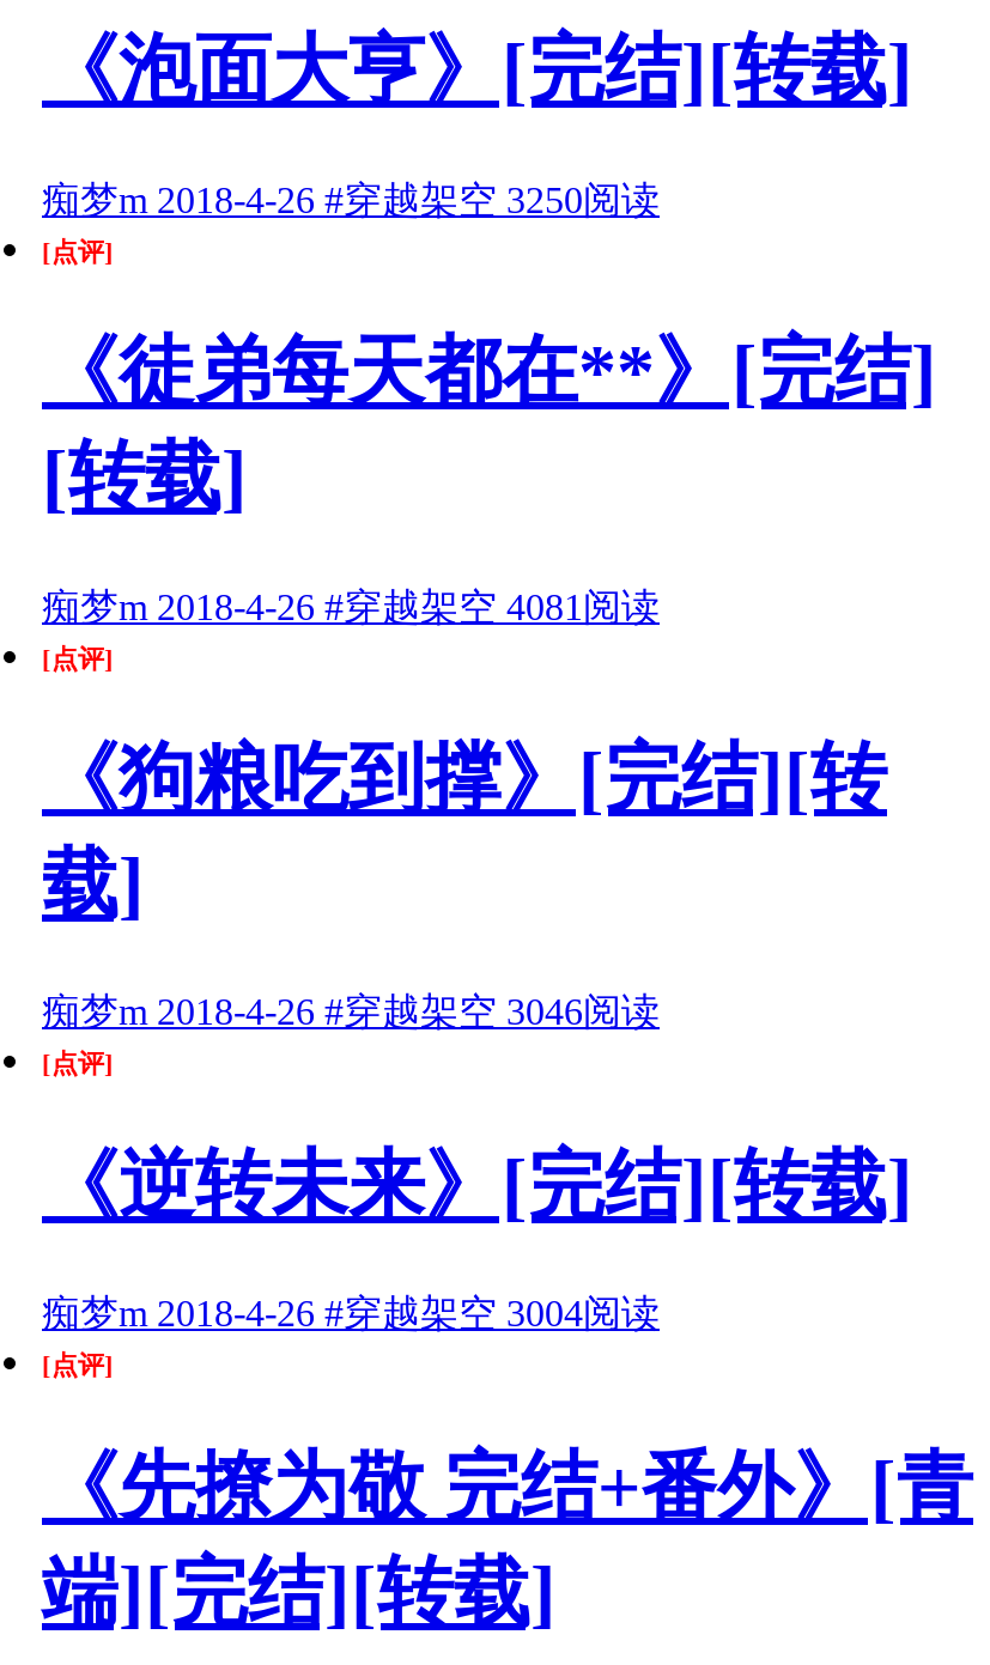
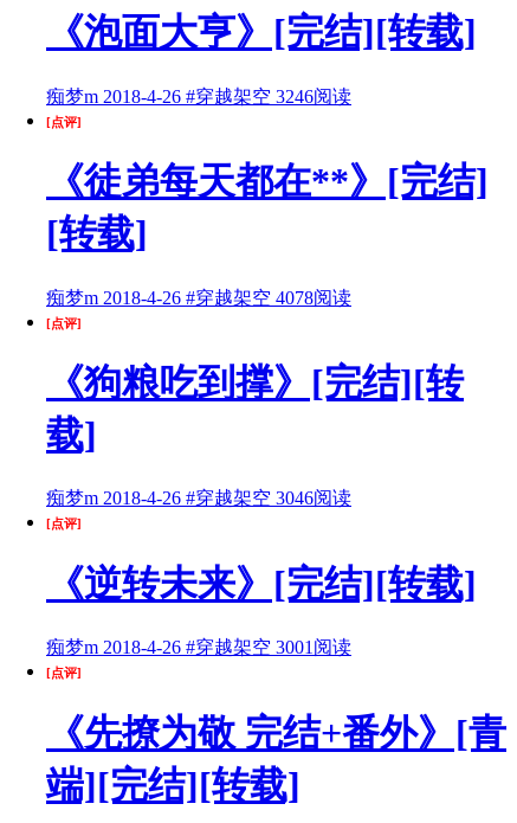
- 痴梦m 2018-4-26 #穿越架空 3250阅读
+ 痴梦m 2018-4-26 #穿越架空 3246阅读

- 痴梦m 2018-4-26 #穿越架空 4081阅读
+ 痴梦m 2018-4-26 #穿越架空 4078阅读

- 痴梦m 2018-4-26 #穿越架空 3004阅读
+ 痴梦m 2018-4-26 #穿越架空 3001阅读
